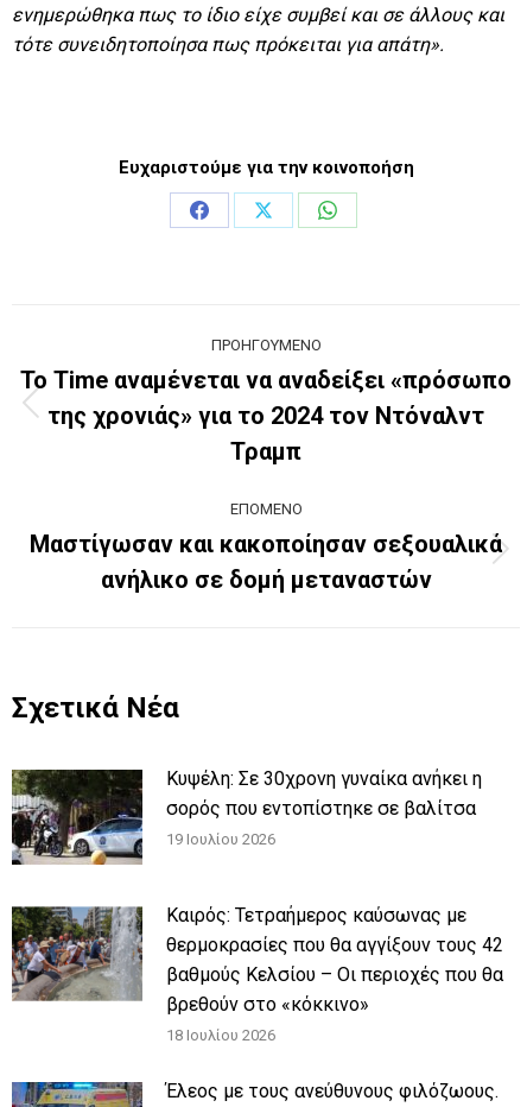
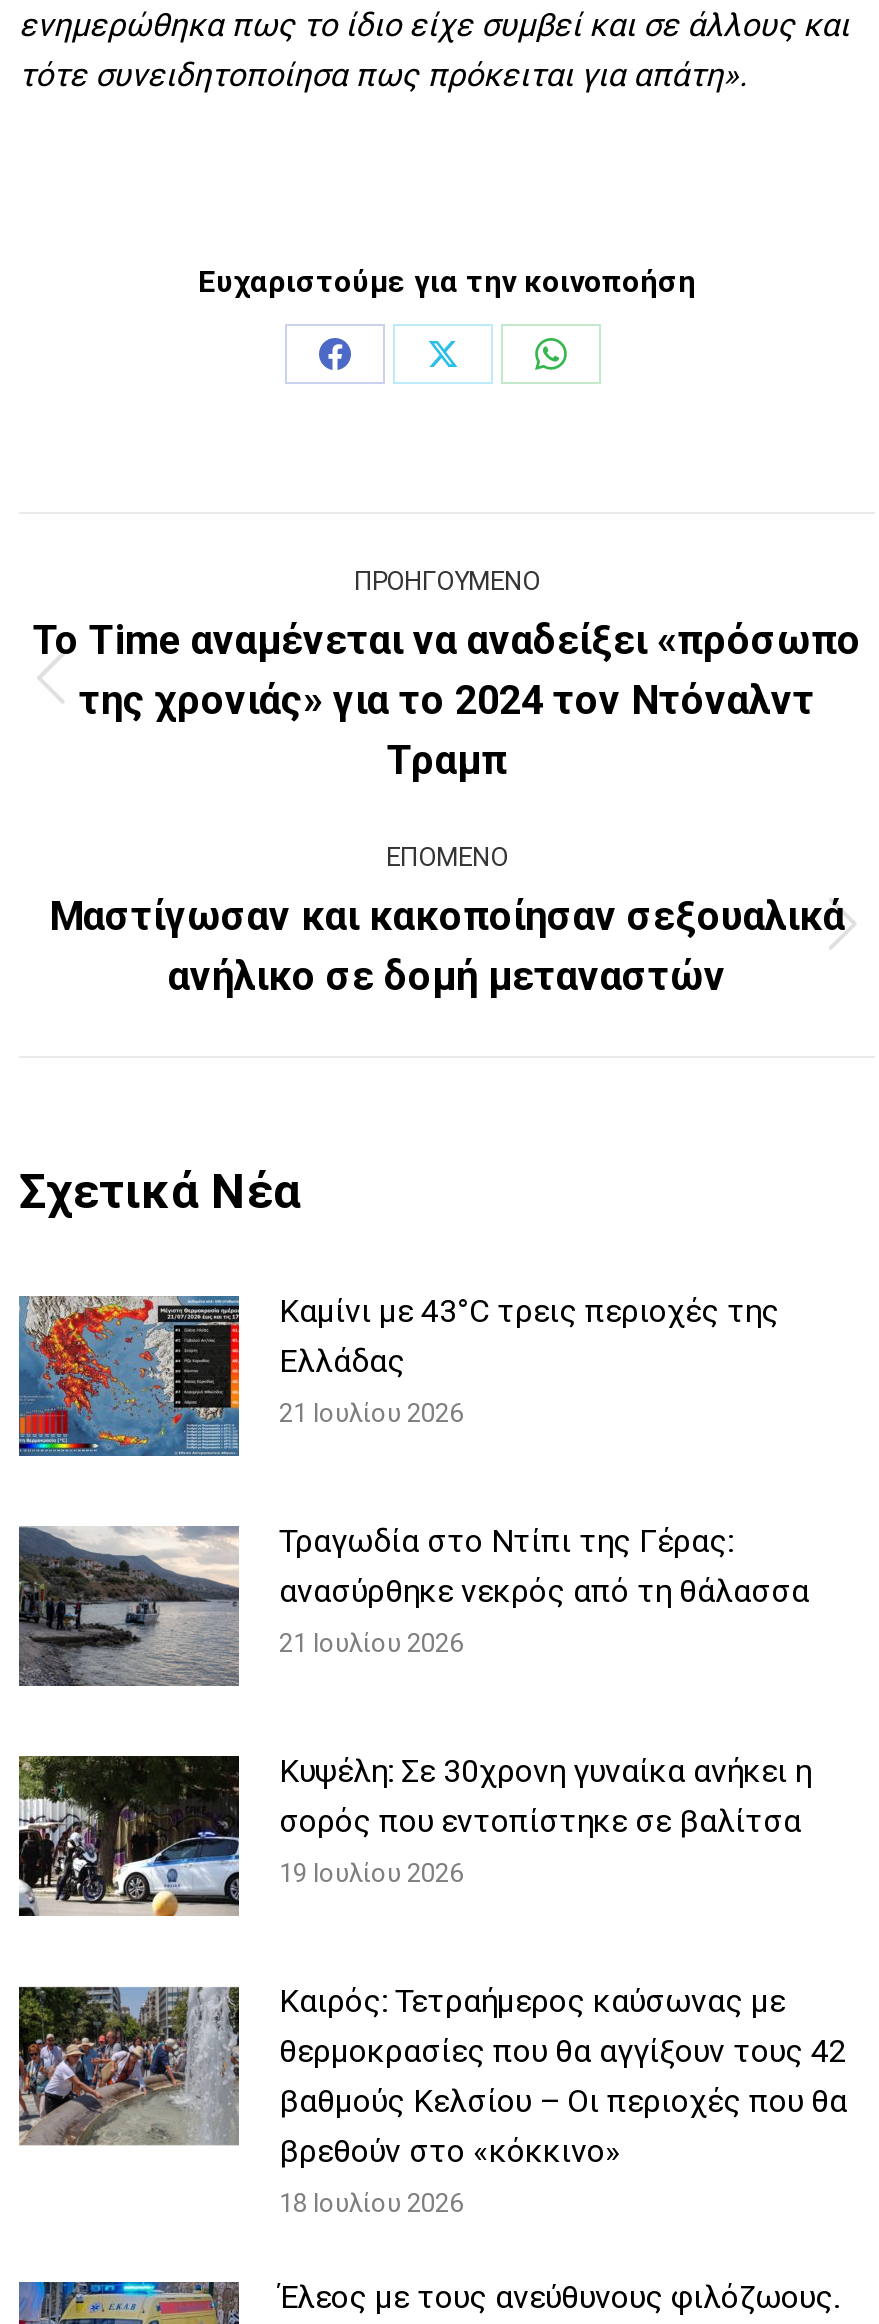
+ [image]
+ Καμίνι με 43°C τρεις περιοχές της
+ Ελλάδας
+ 21 Ιουλίου 2026
+ Τραγωδία στο Ντίπι της Γέρας:
+ ανασύρθηκε νεκρός από τη θάλασσα
+ 21 Ιουλίου 2026

+ [image]
